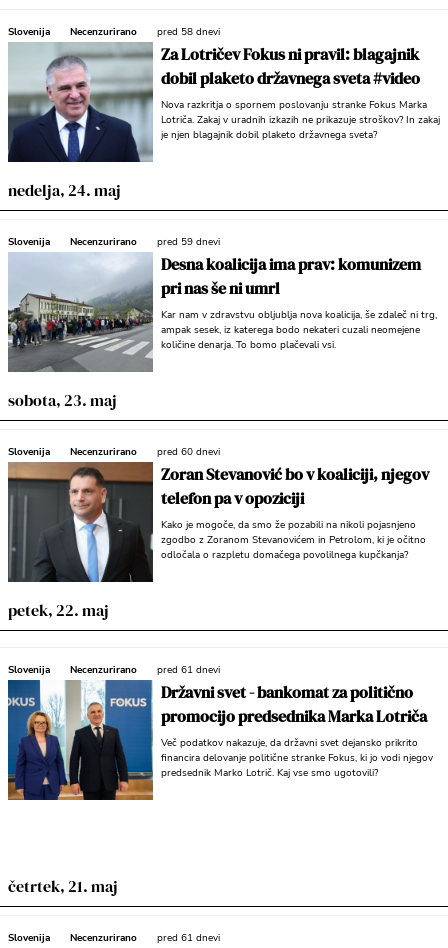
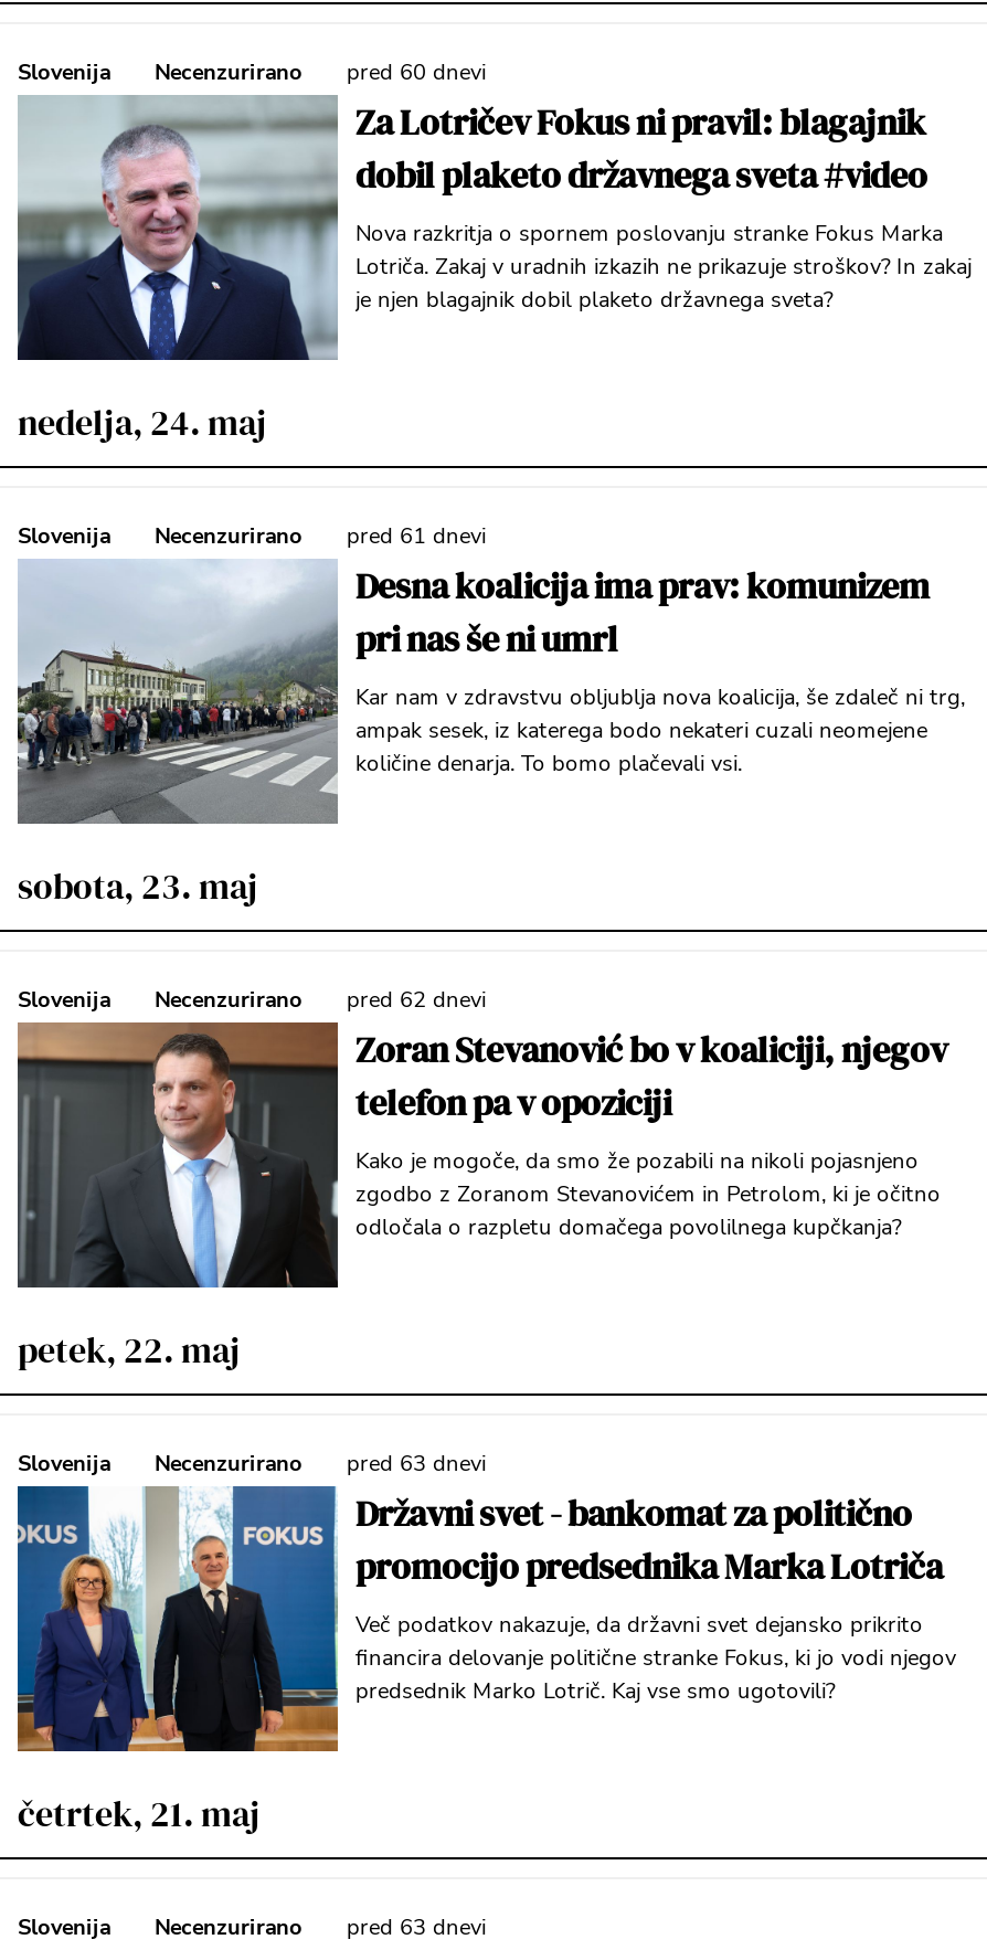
- Slovenija Necenzurirano pred 58 dnevi
+ Slovenija Necenzurirano pred 60 dnevi

- Slovenija Necenzurirano pred 59 dnevi
+ Slovenija Necenzurirano pred 61 dnevi

- Slovenija Necenzurirano pred 60 dnevi
+ Slovenija Necenzurirano pred 62 dnevi

- Slovenija Necenzurirano pred 61 dnevi
+ Slovenija Necenzurirano pred 63 dnevi

- Slovenija Necenzurirano pred 61 dnevi
+ Slovenija Necenzurirano pred 63 dnevi
